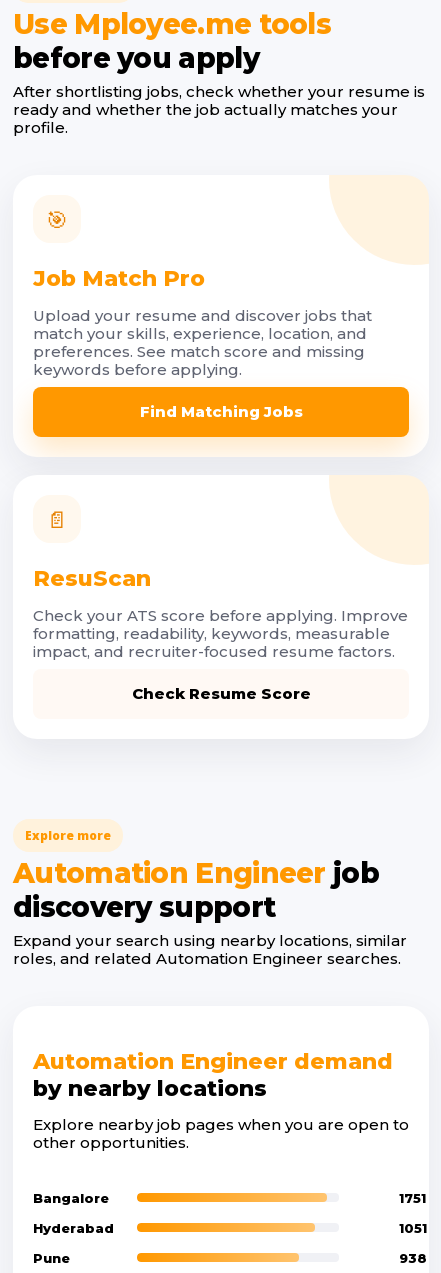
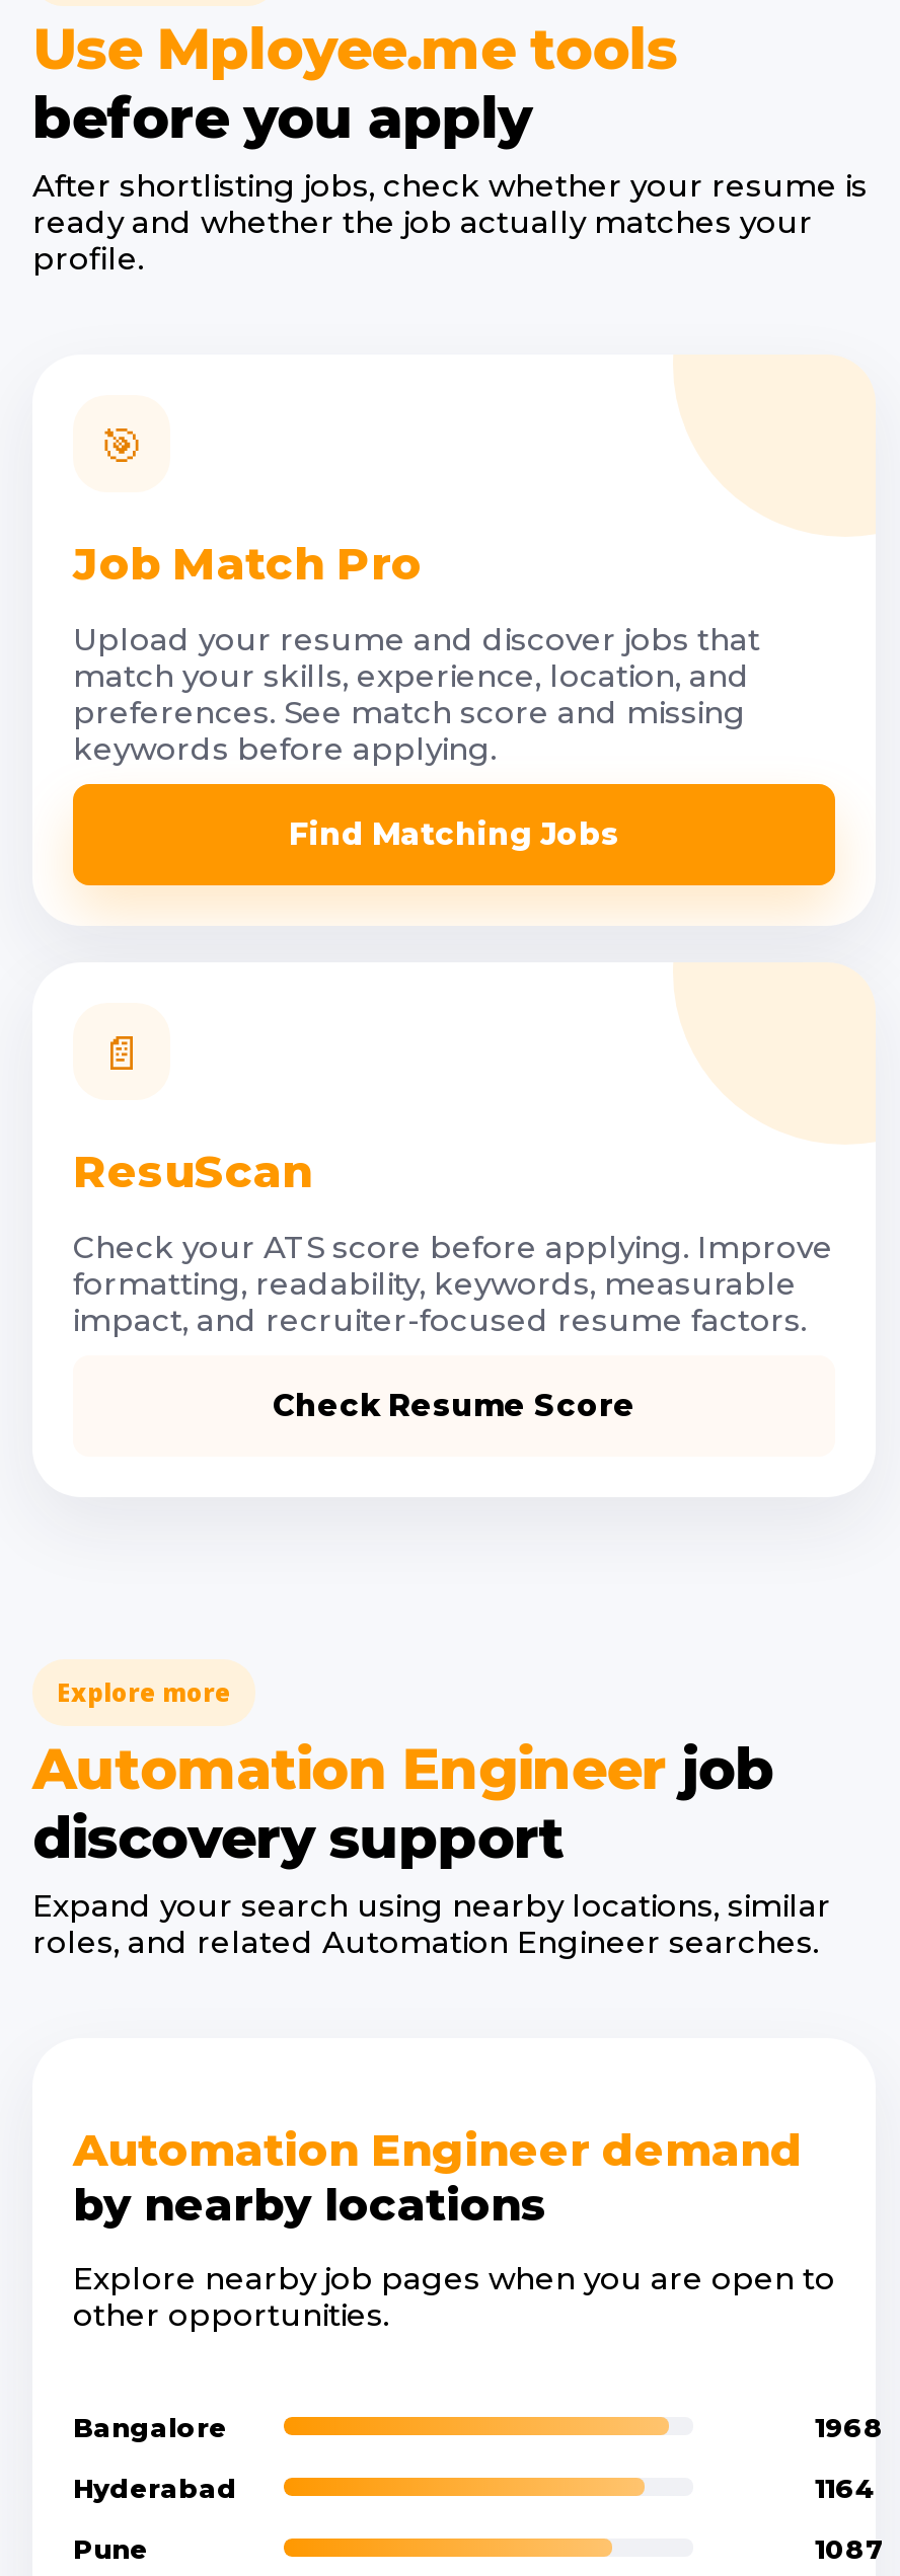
- 1751
+ 1968

- 1051
+ 1164

- 938
+ 1087
